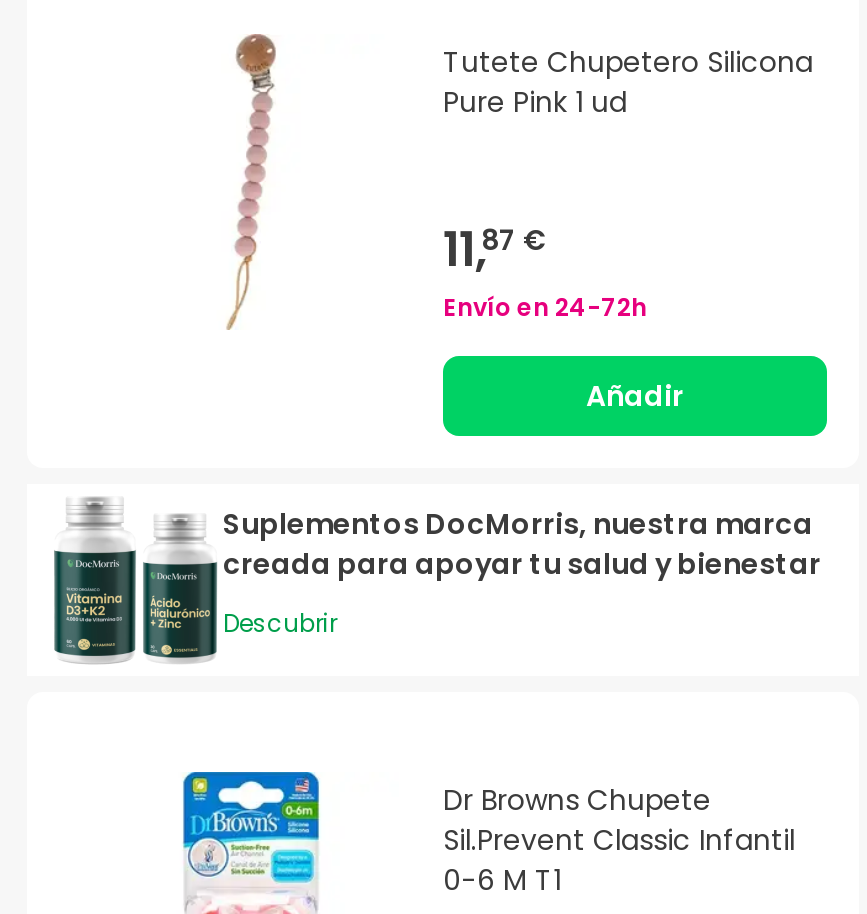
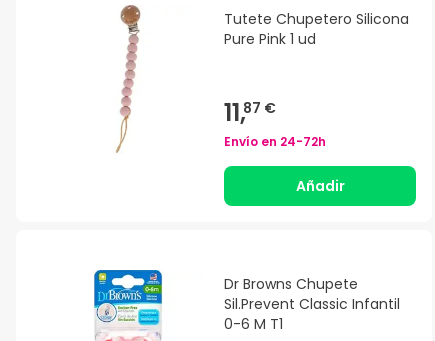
- [image]
- Suplementos DocMorris, nuestra marca
- creada para apoyar tu salud y bienestar
- Descubrir
